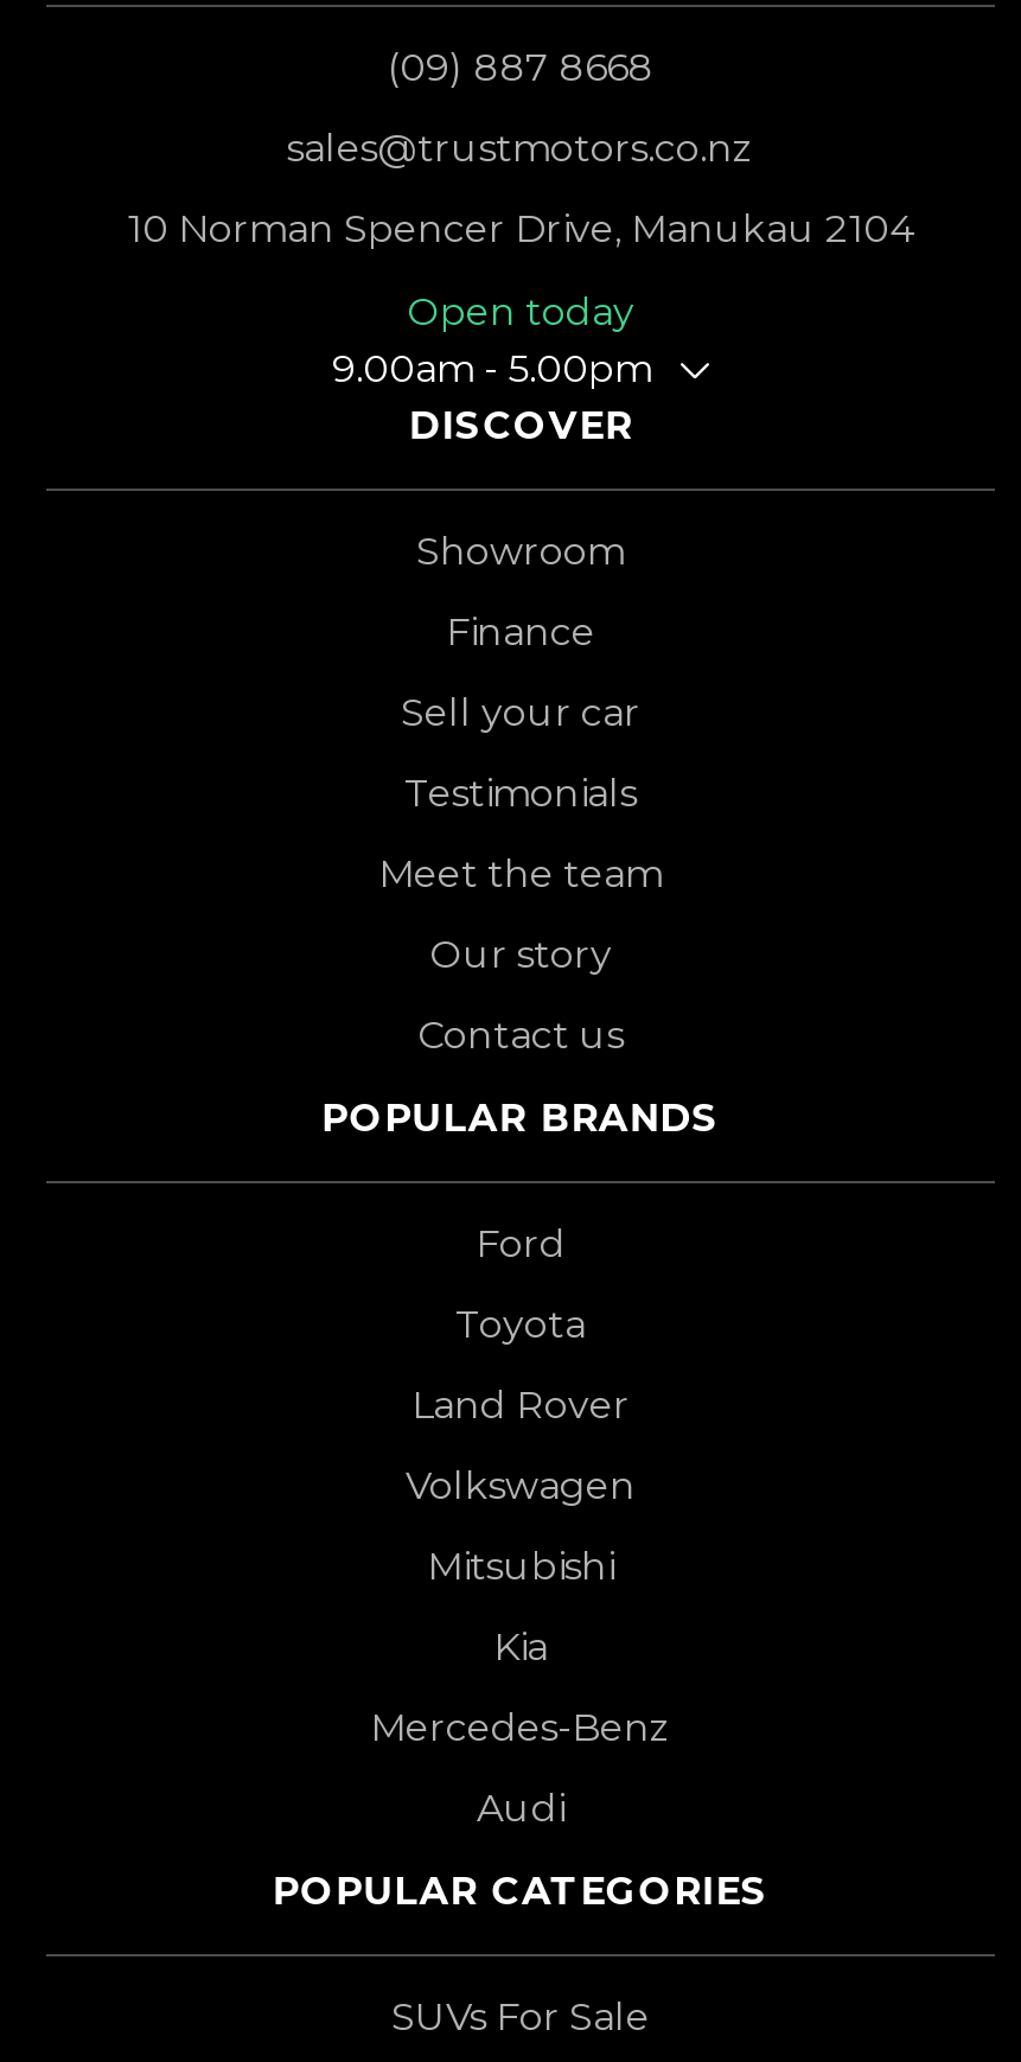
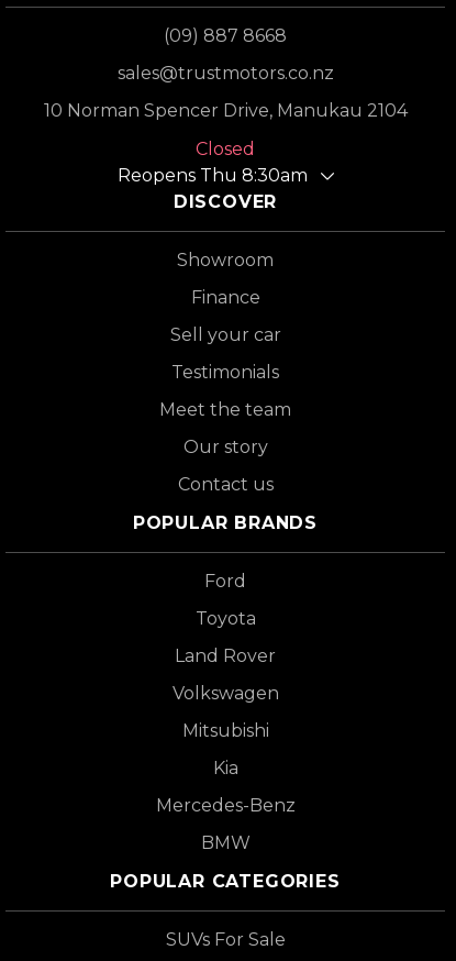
- Open today
- 9.00am - 5.00pm
+ Closed
+ Reopens Thu 8:30am

- Audi
+ BMW
